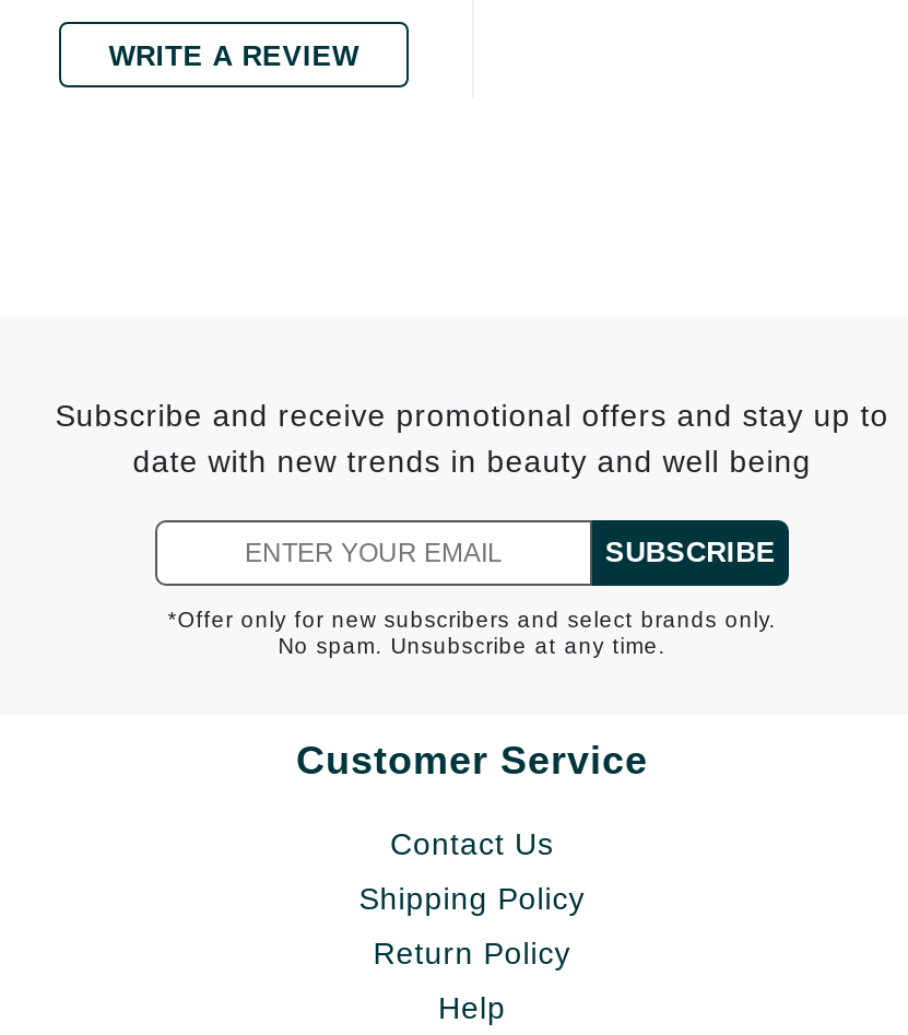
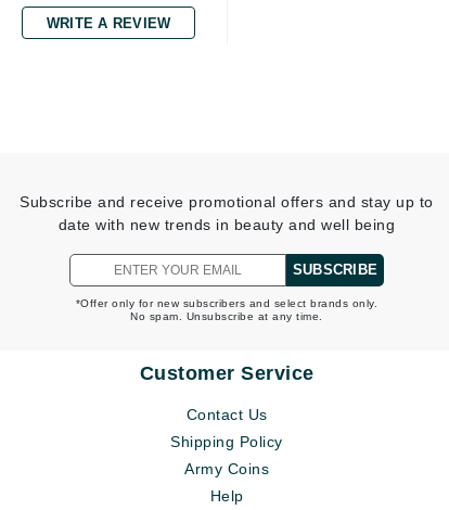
- Return Policy
+ Army Coins
